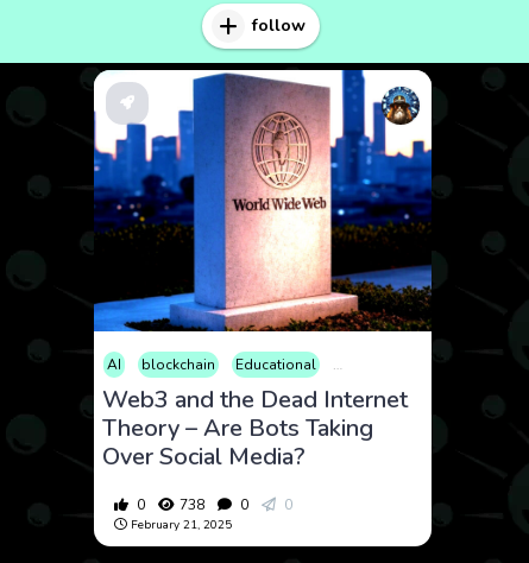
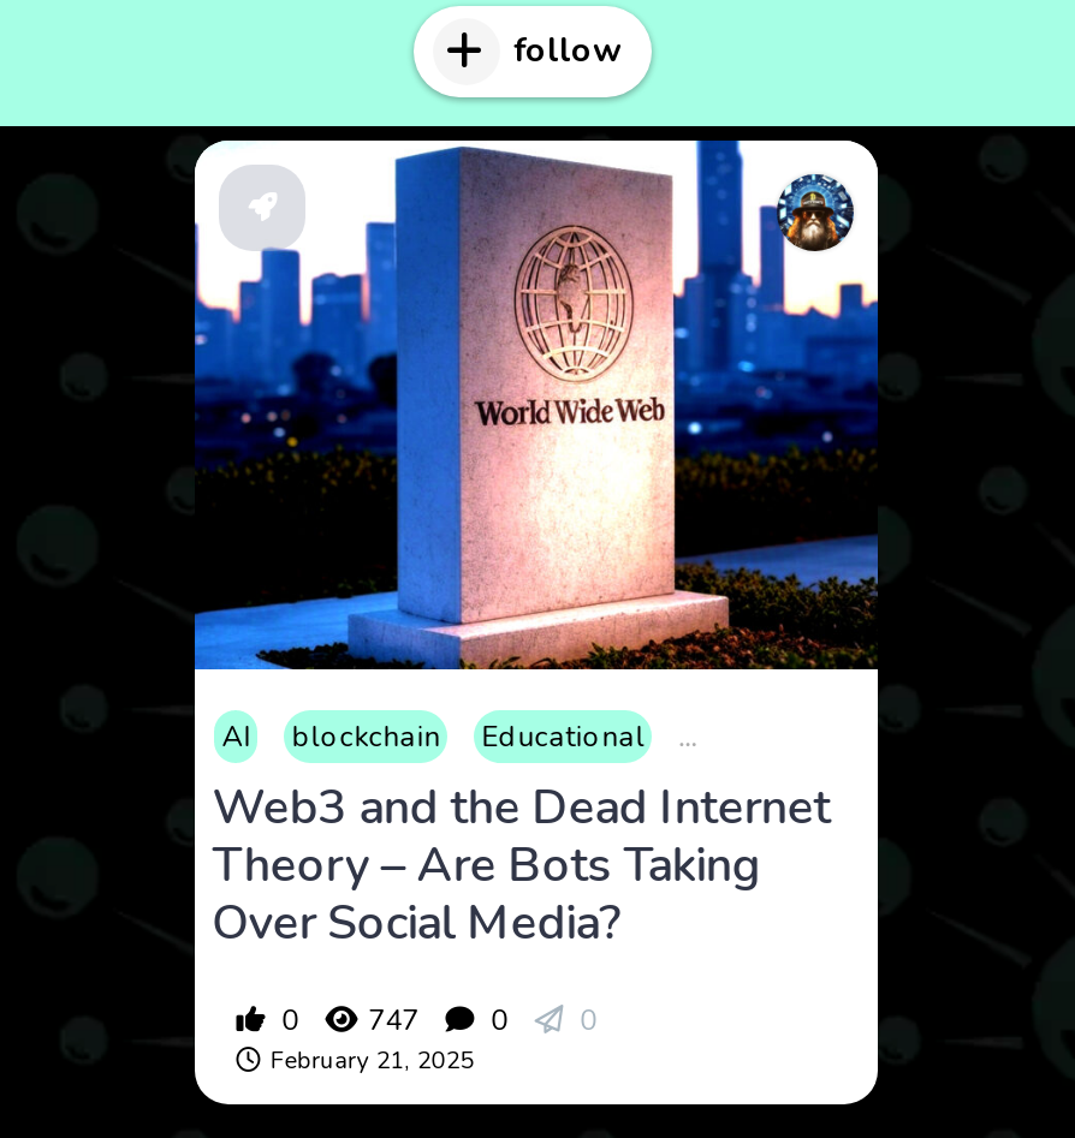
- 0 738 0 0
+ 0 747 0 0
